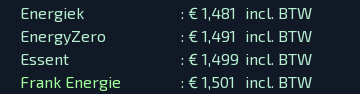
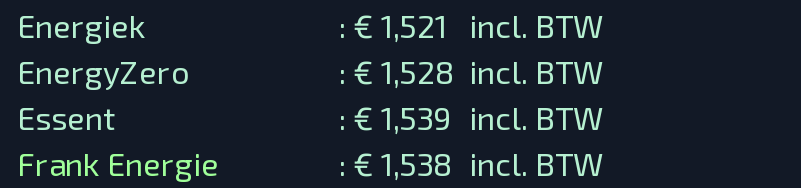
- : € 1,481 incl. BTW
+ : € 1,521 incl. BTW

- : € 1,491 incl. BTW
+ : € 1,528 incl. BTW

- : € 1,499 incl. BTW
+ : € 1,539 incl. BTW

- : € 1,501 incl. BTW
+ : € 1,538 incl. BTW
